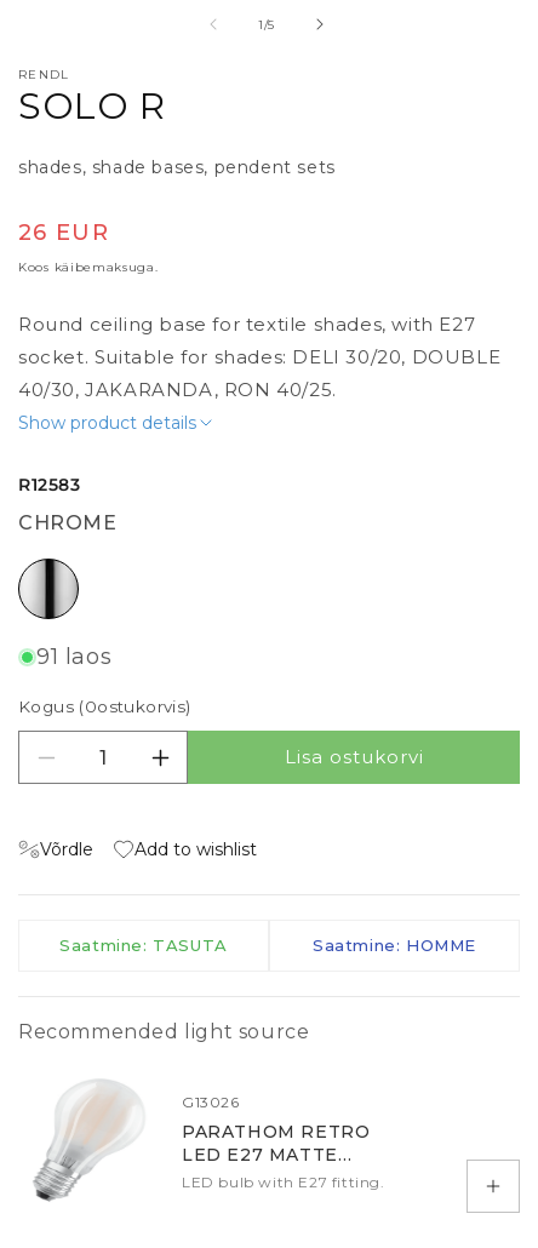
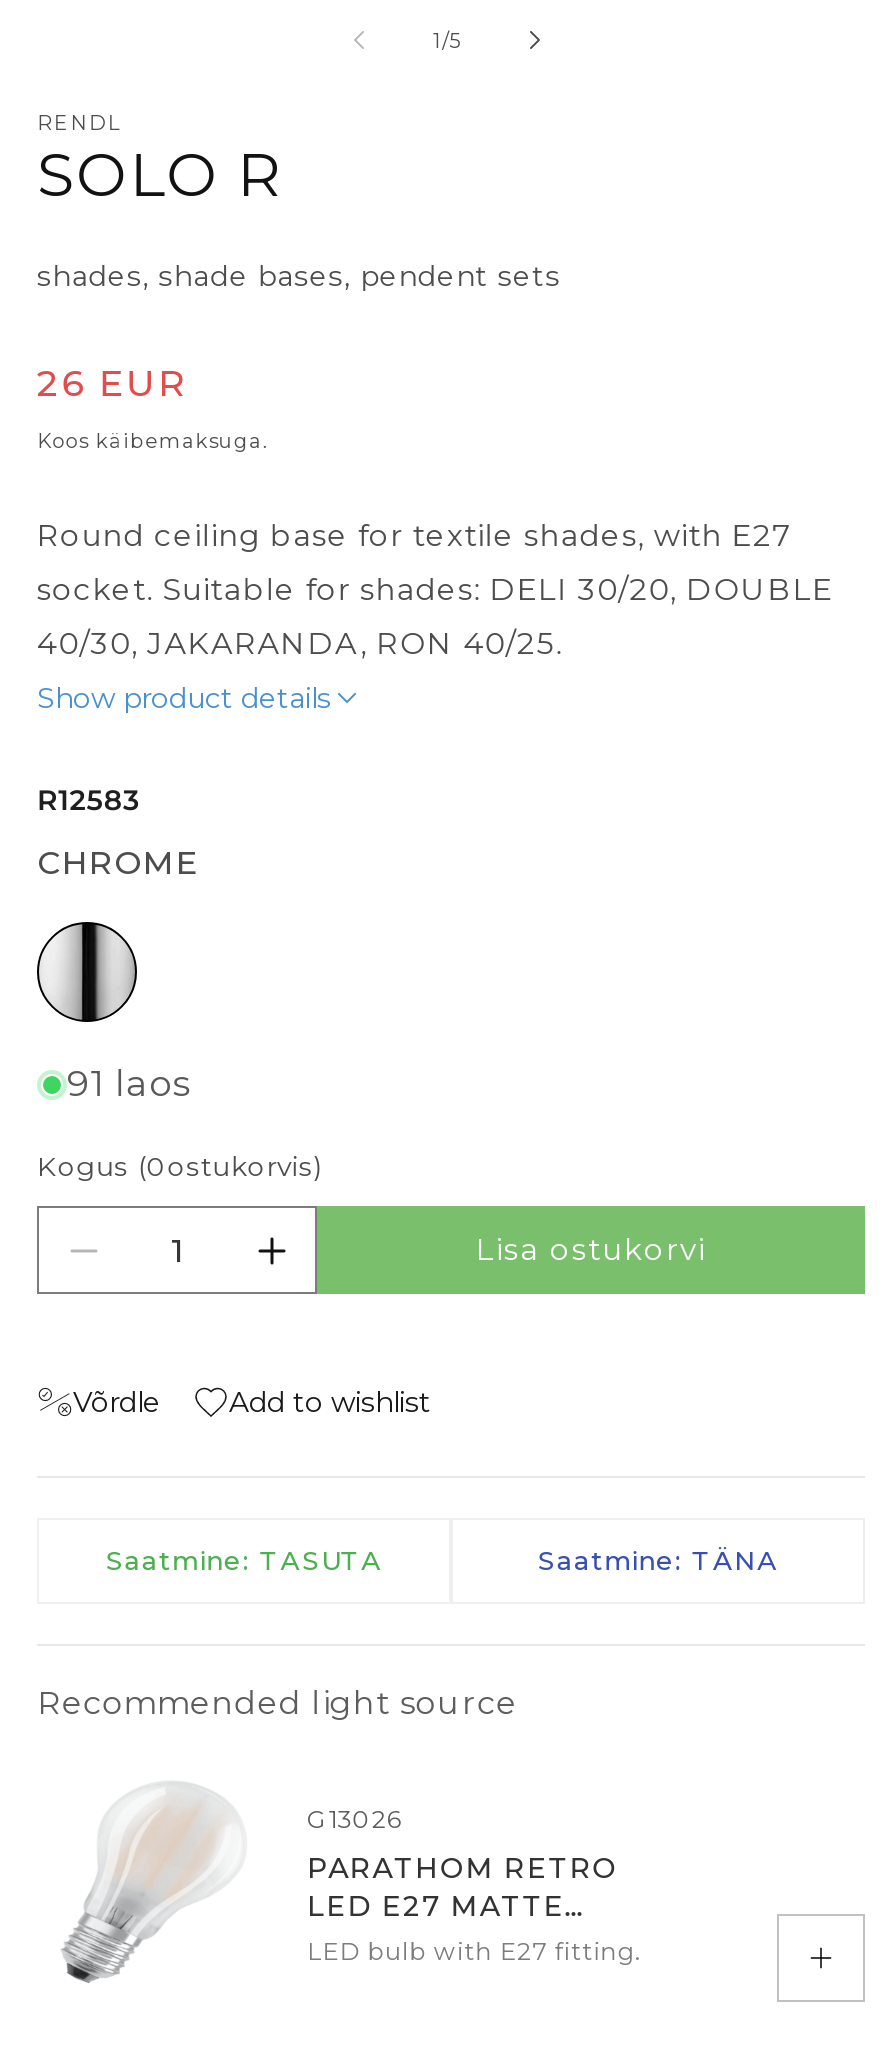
- Saatmine: HOMME
+ Saatmine: TÄNA
